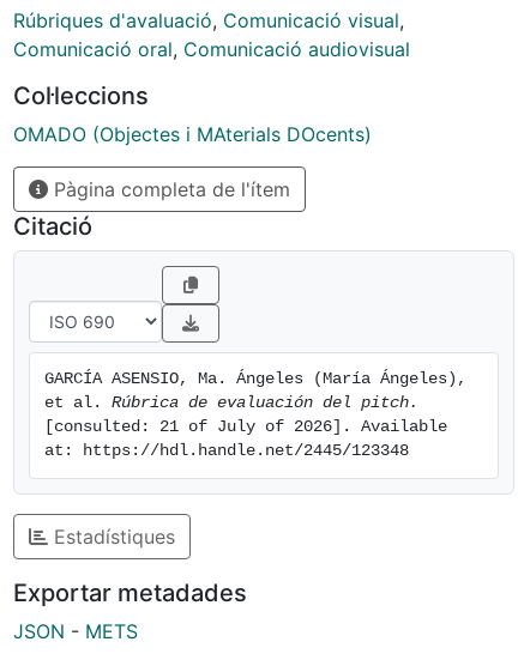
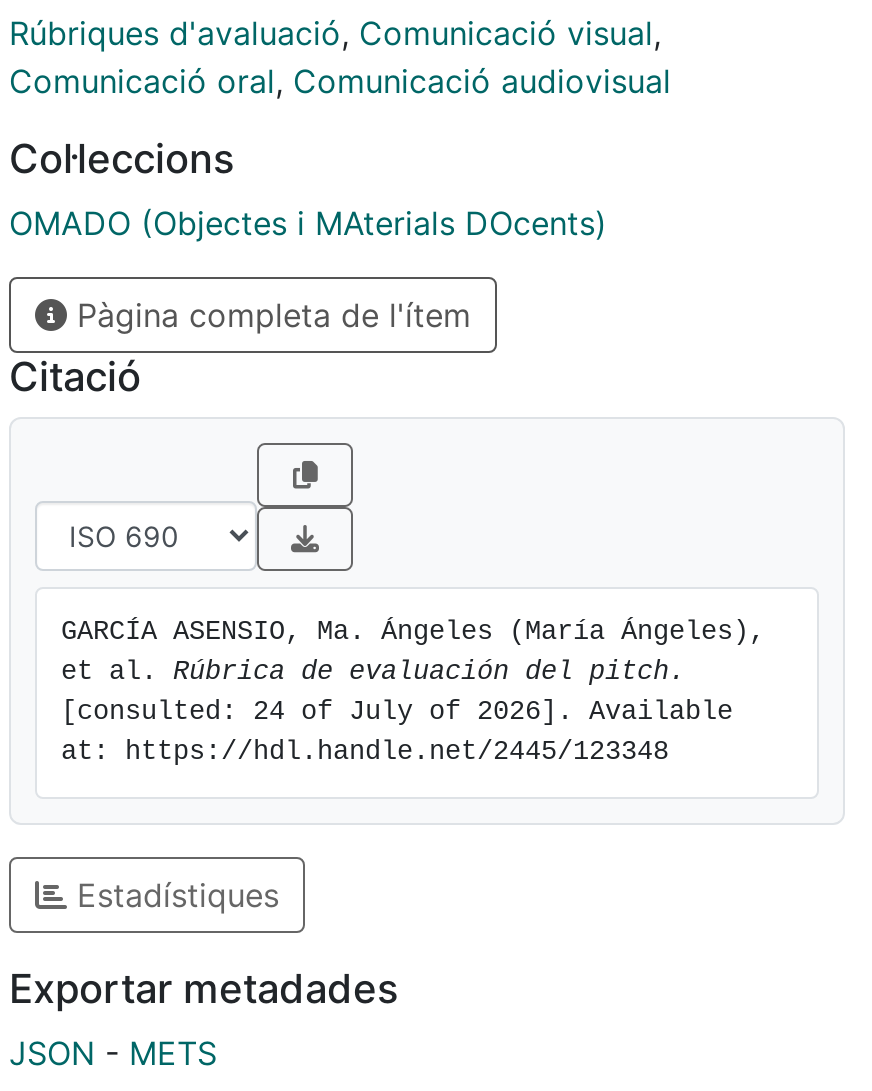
- [consulted: 21 of July of 2026]. Available
+ [consulted: 24 of July of 2026]. Available
